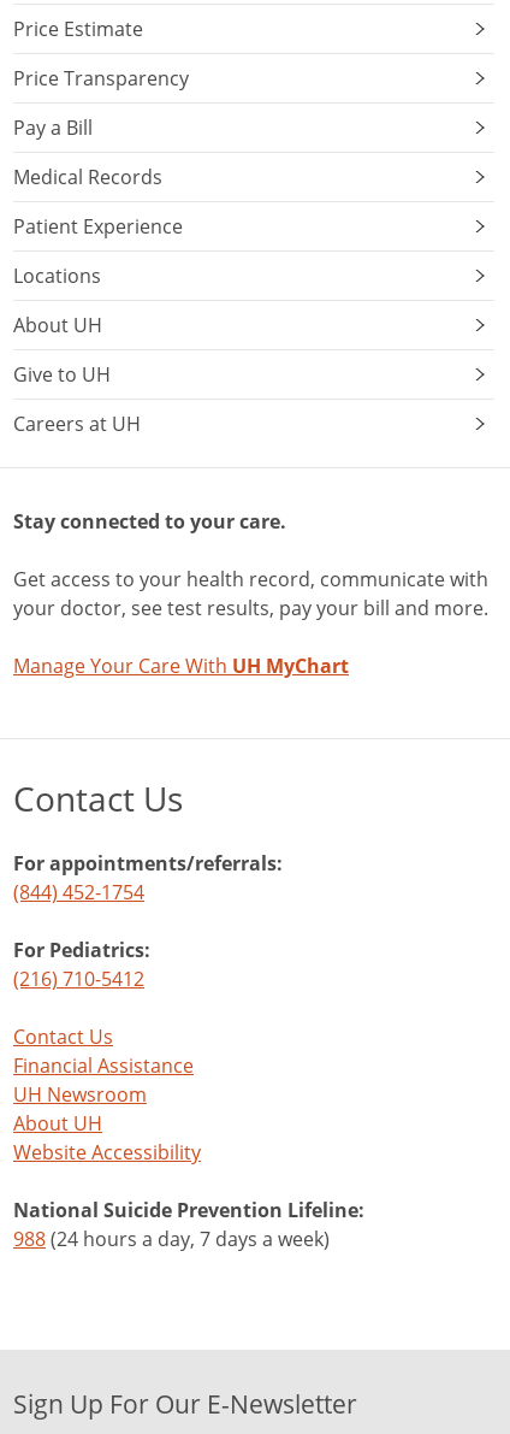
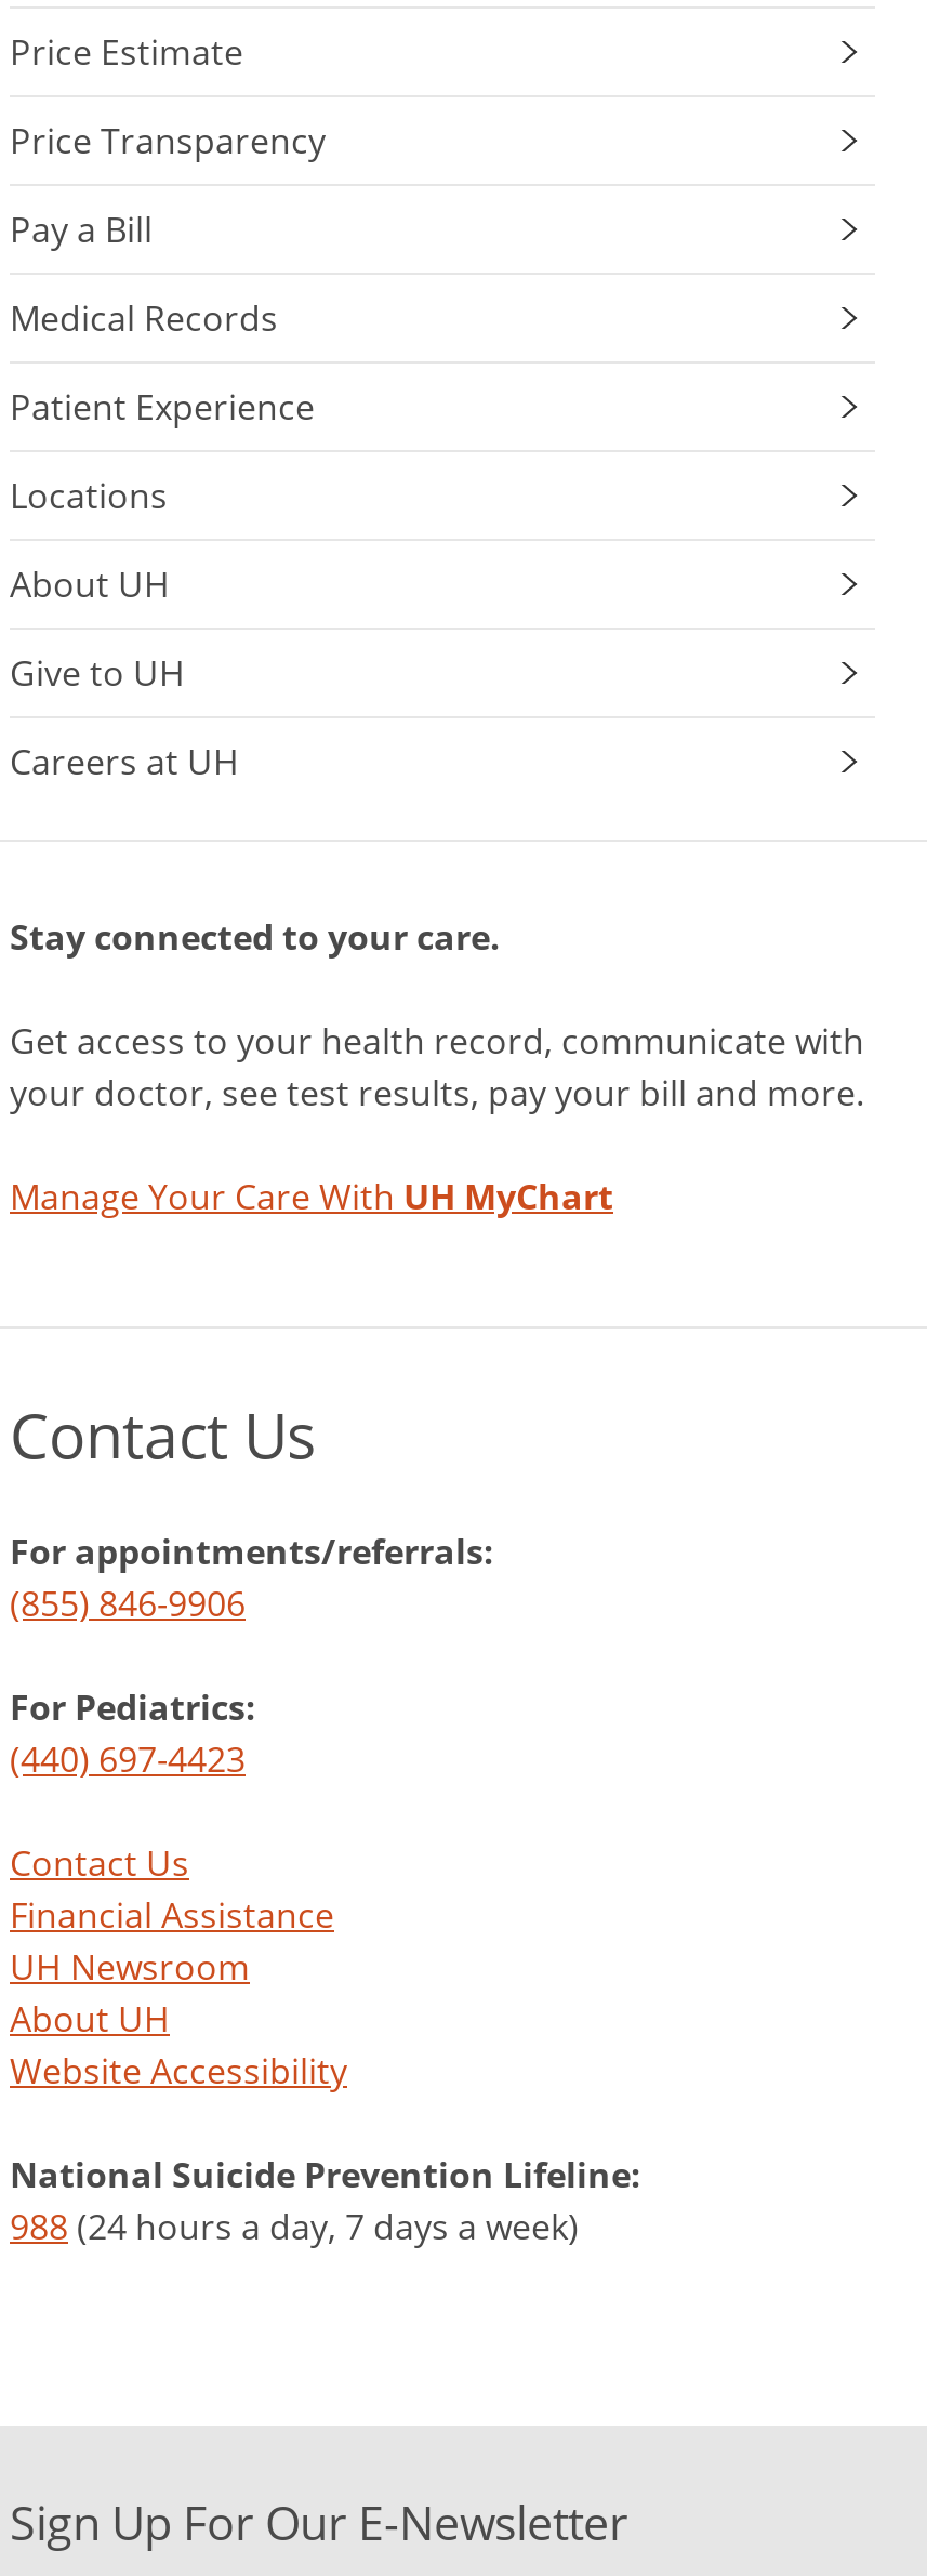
- (844) 452-1754
+ (855) 846-9906

- (216) 710-5412
+ (440) 697-4423
